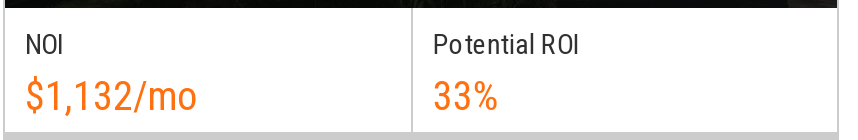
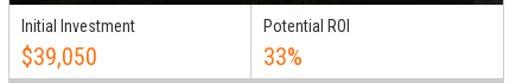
- NOI
- $1,132/mo
+ Initial Investment
+ $39,050
